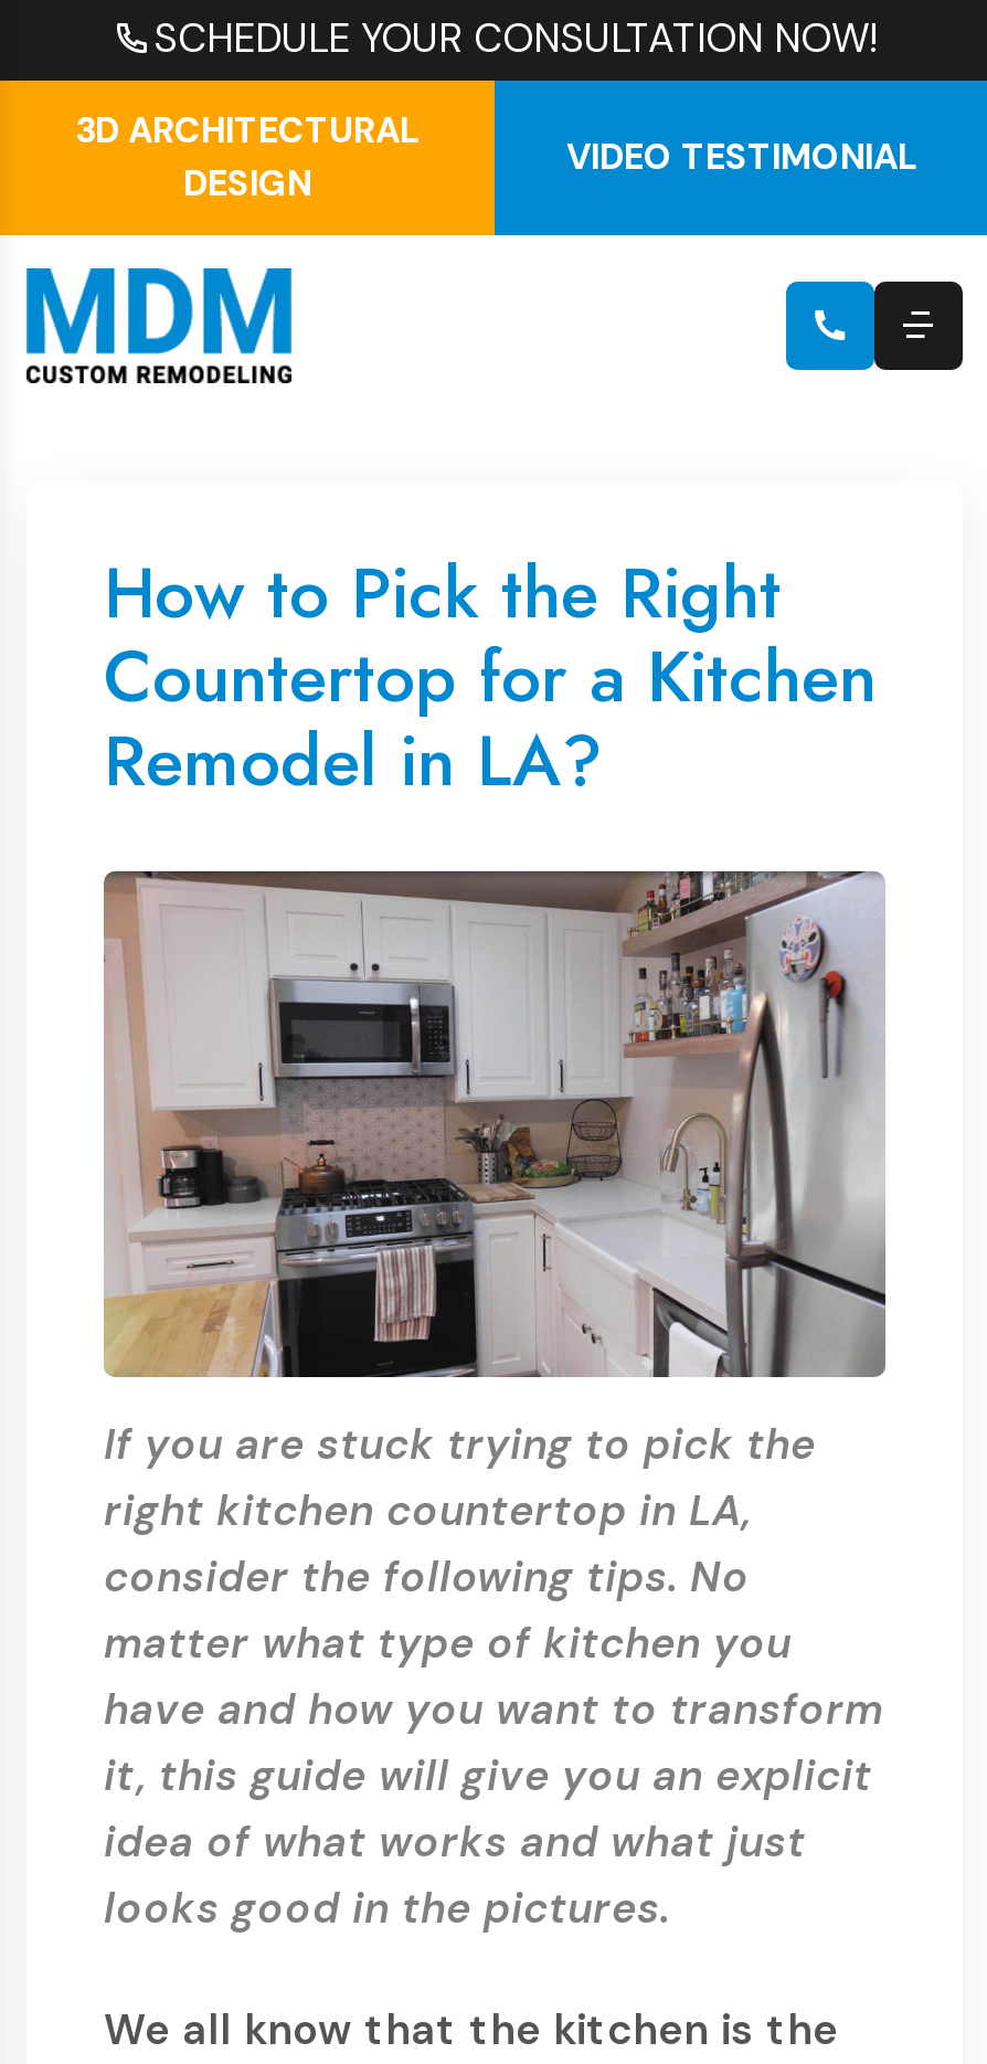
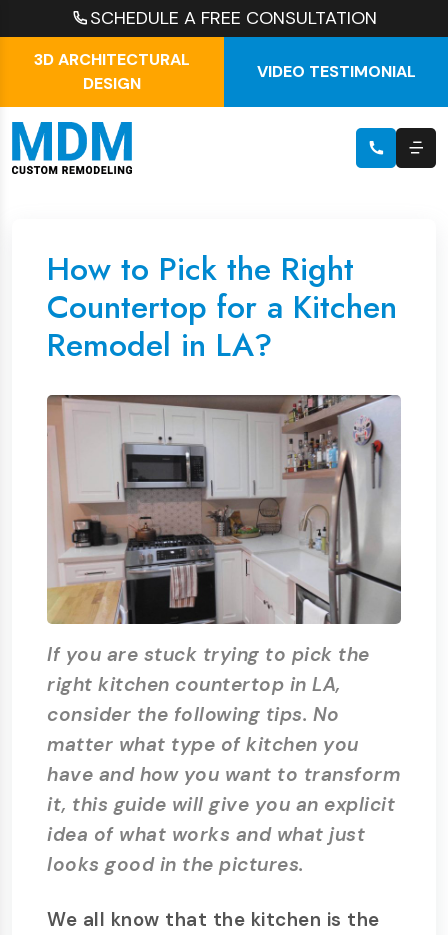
- SCHEDULE YOUR CONSULTATION NOW!
+ SCHEDULE A FREE CONSULTATION
